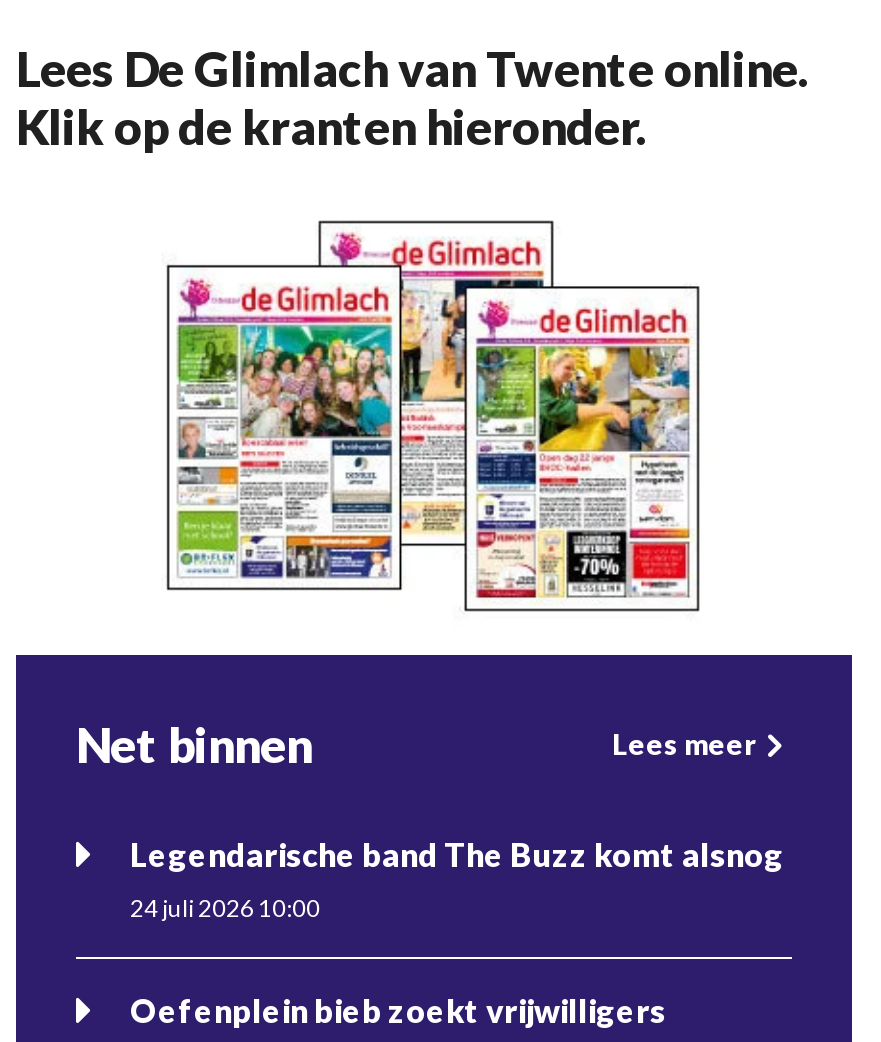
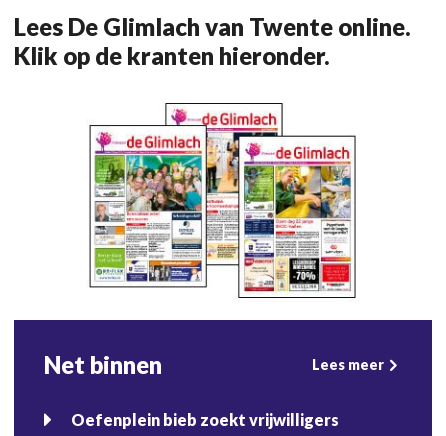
- Legendarische band The Buzz komt alsnog
- 24 juli 2026 10:00
